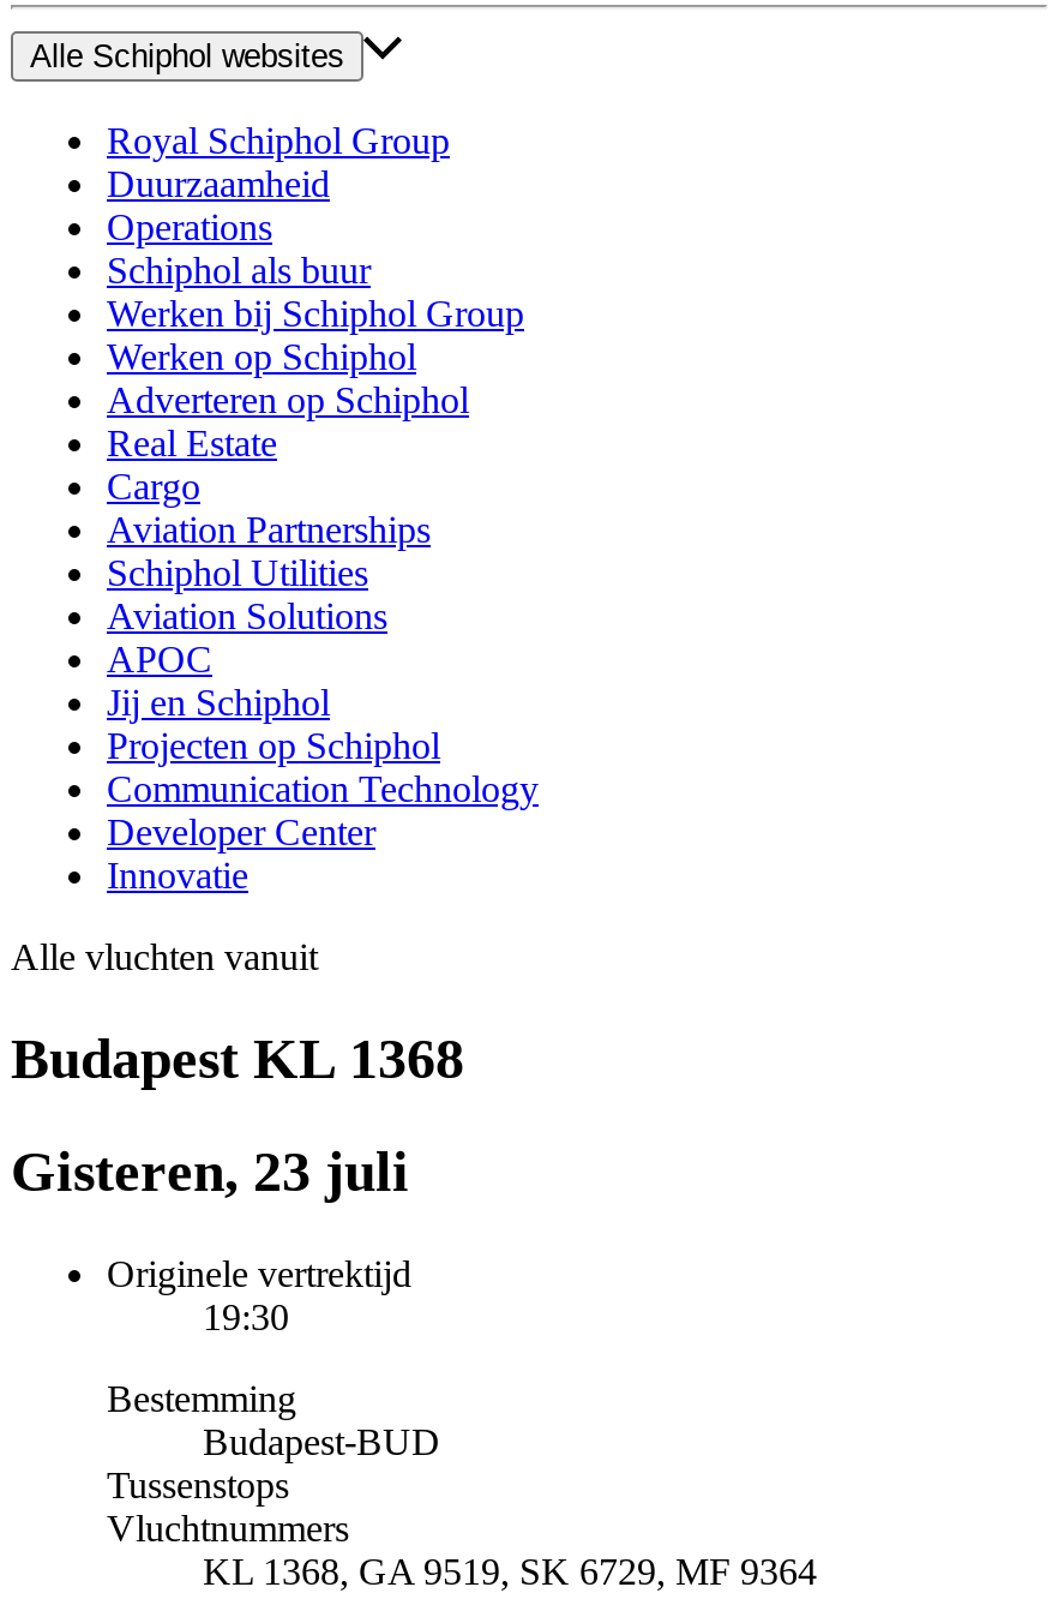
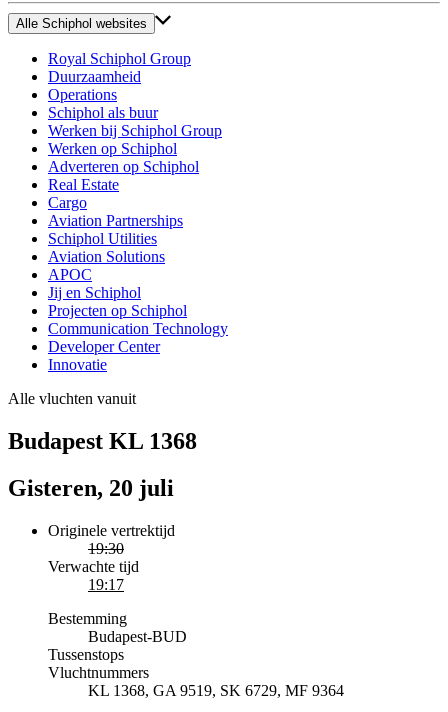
- Gisteren, 23 juli
+ Gisteren, 20 juli

+ Verwachte tijd
+ 19:17
